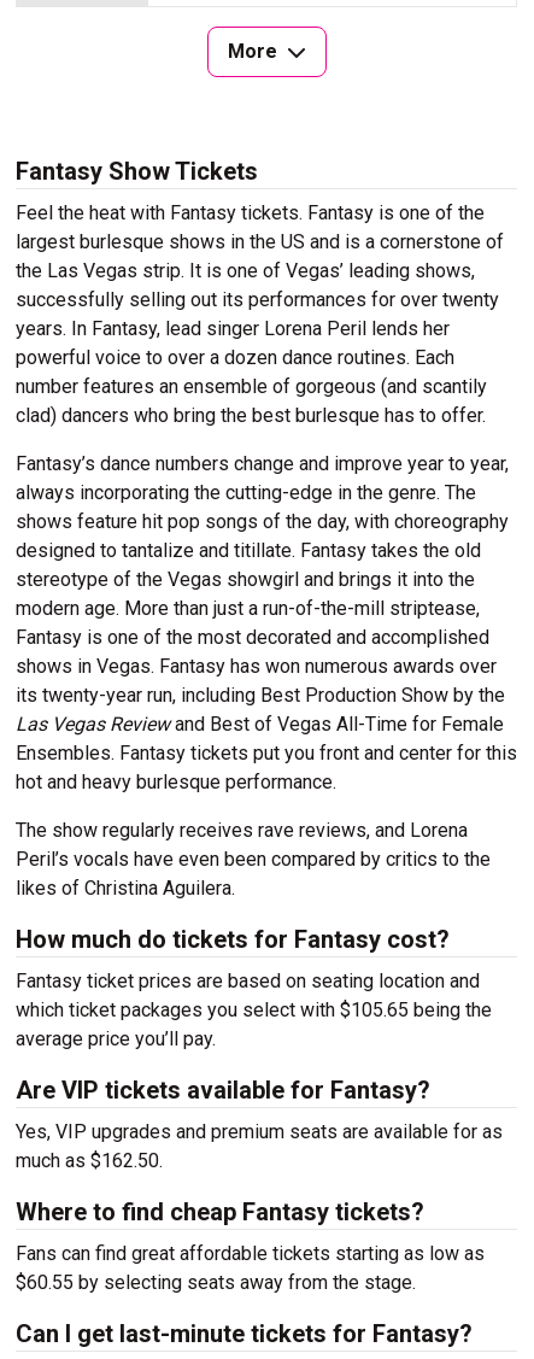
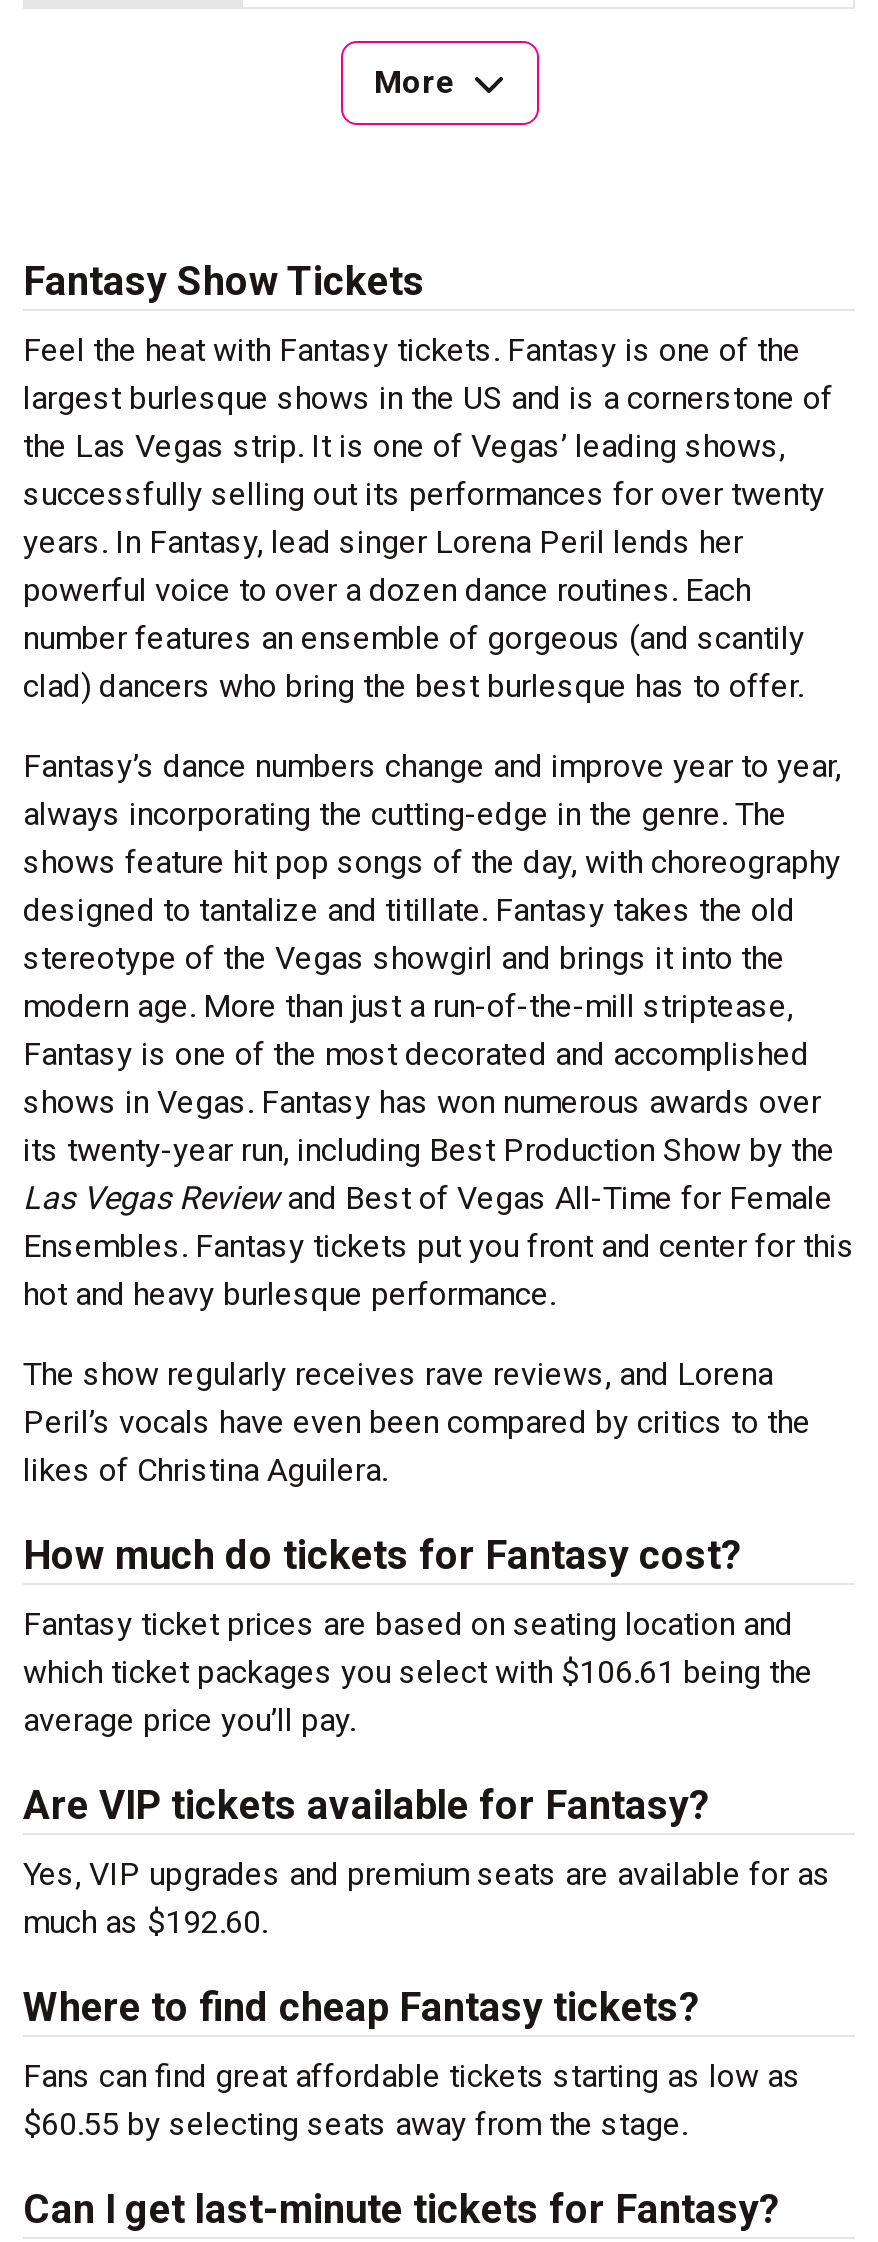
- which ticket packages you select with $105.65 being the
+ which ticket packages you select with $106.61 being the

- much as $162.50.
+ much as $192.60.
